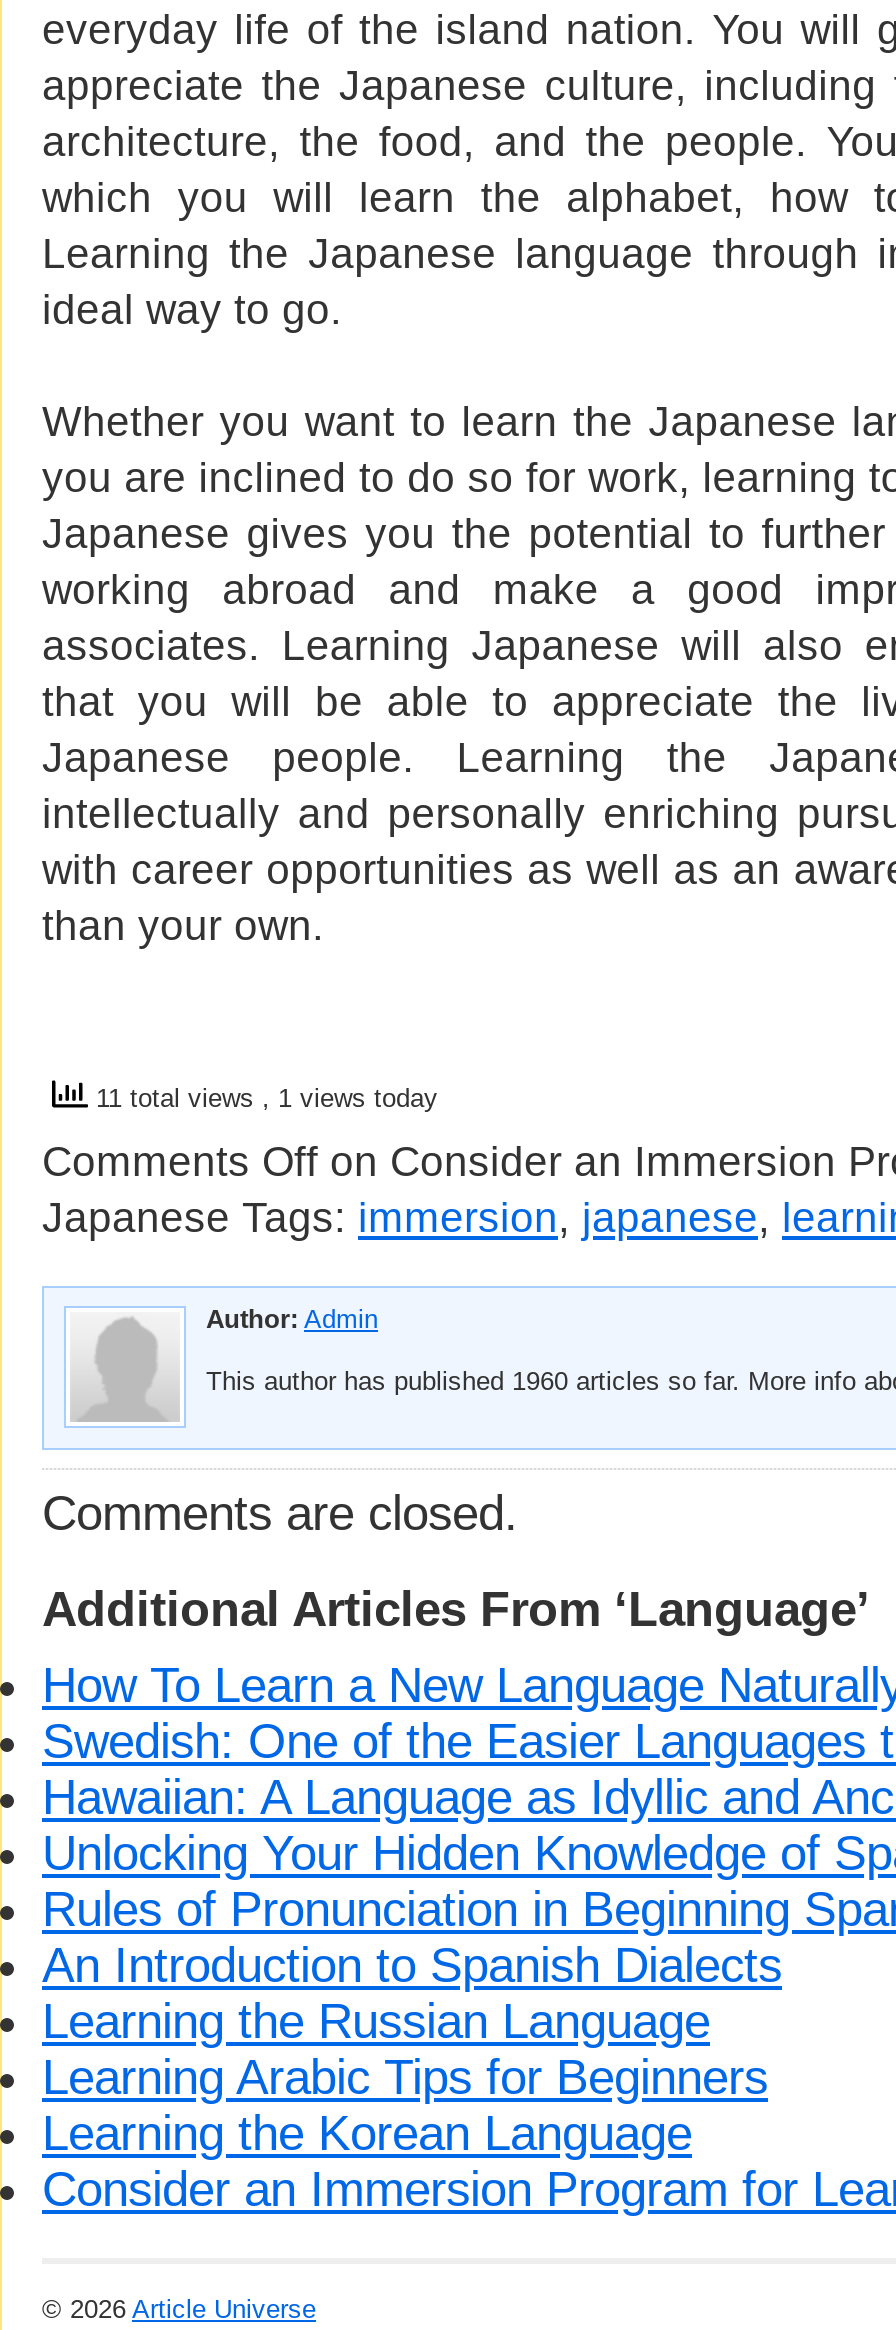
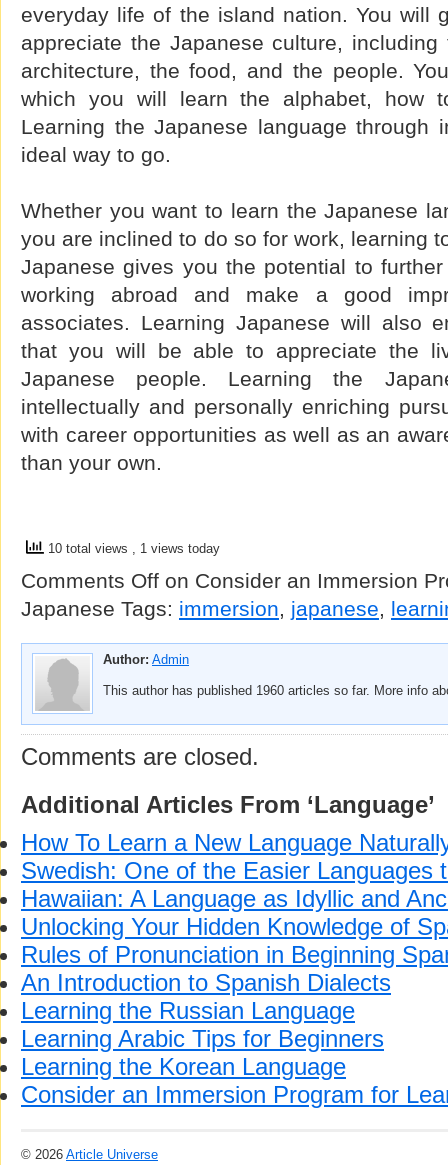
- 11 total views, 1 views today
+ 10 total views, 1 views today
